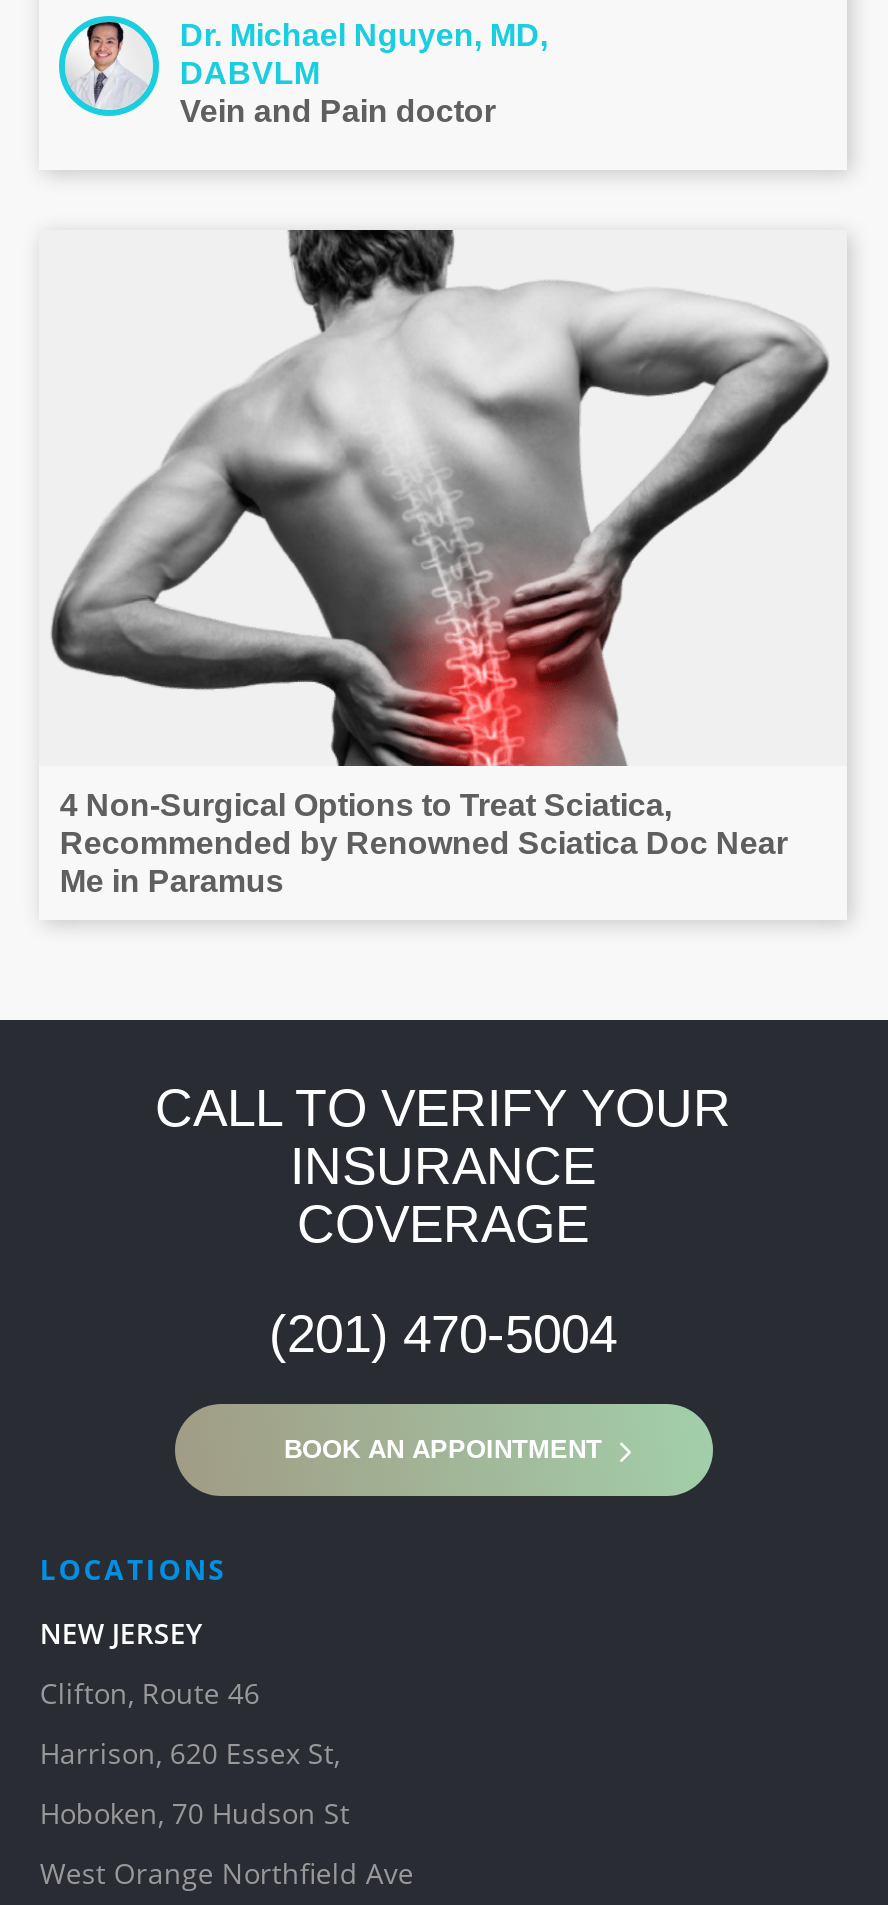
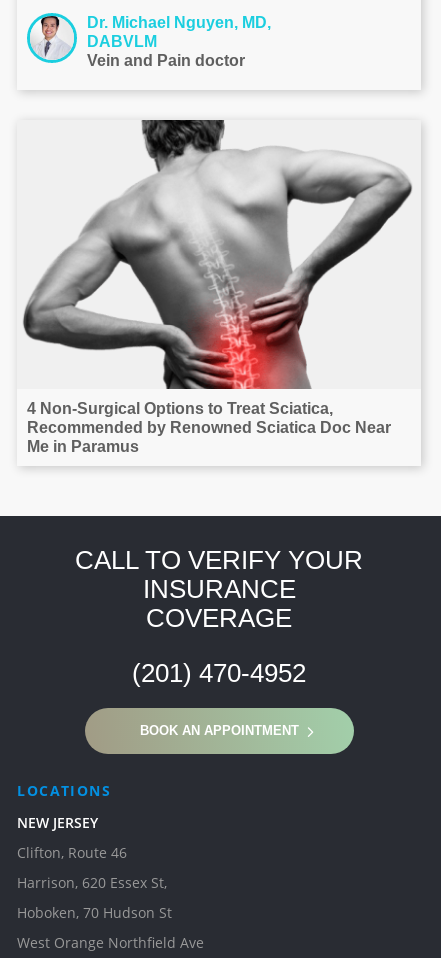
- (201) 470-5004
+ (201) 470-4952
